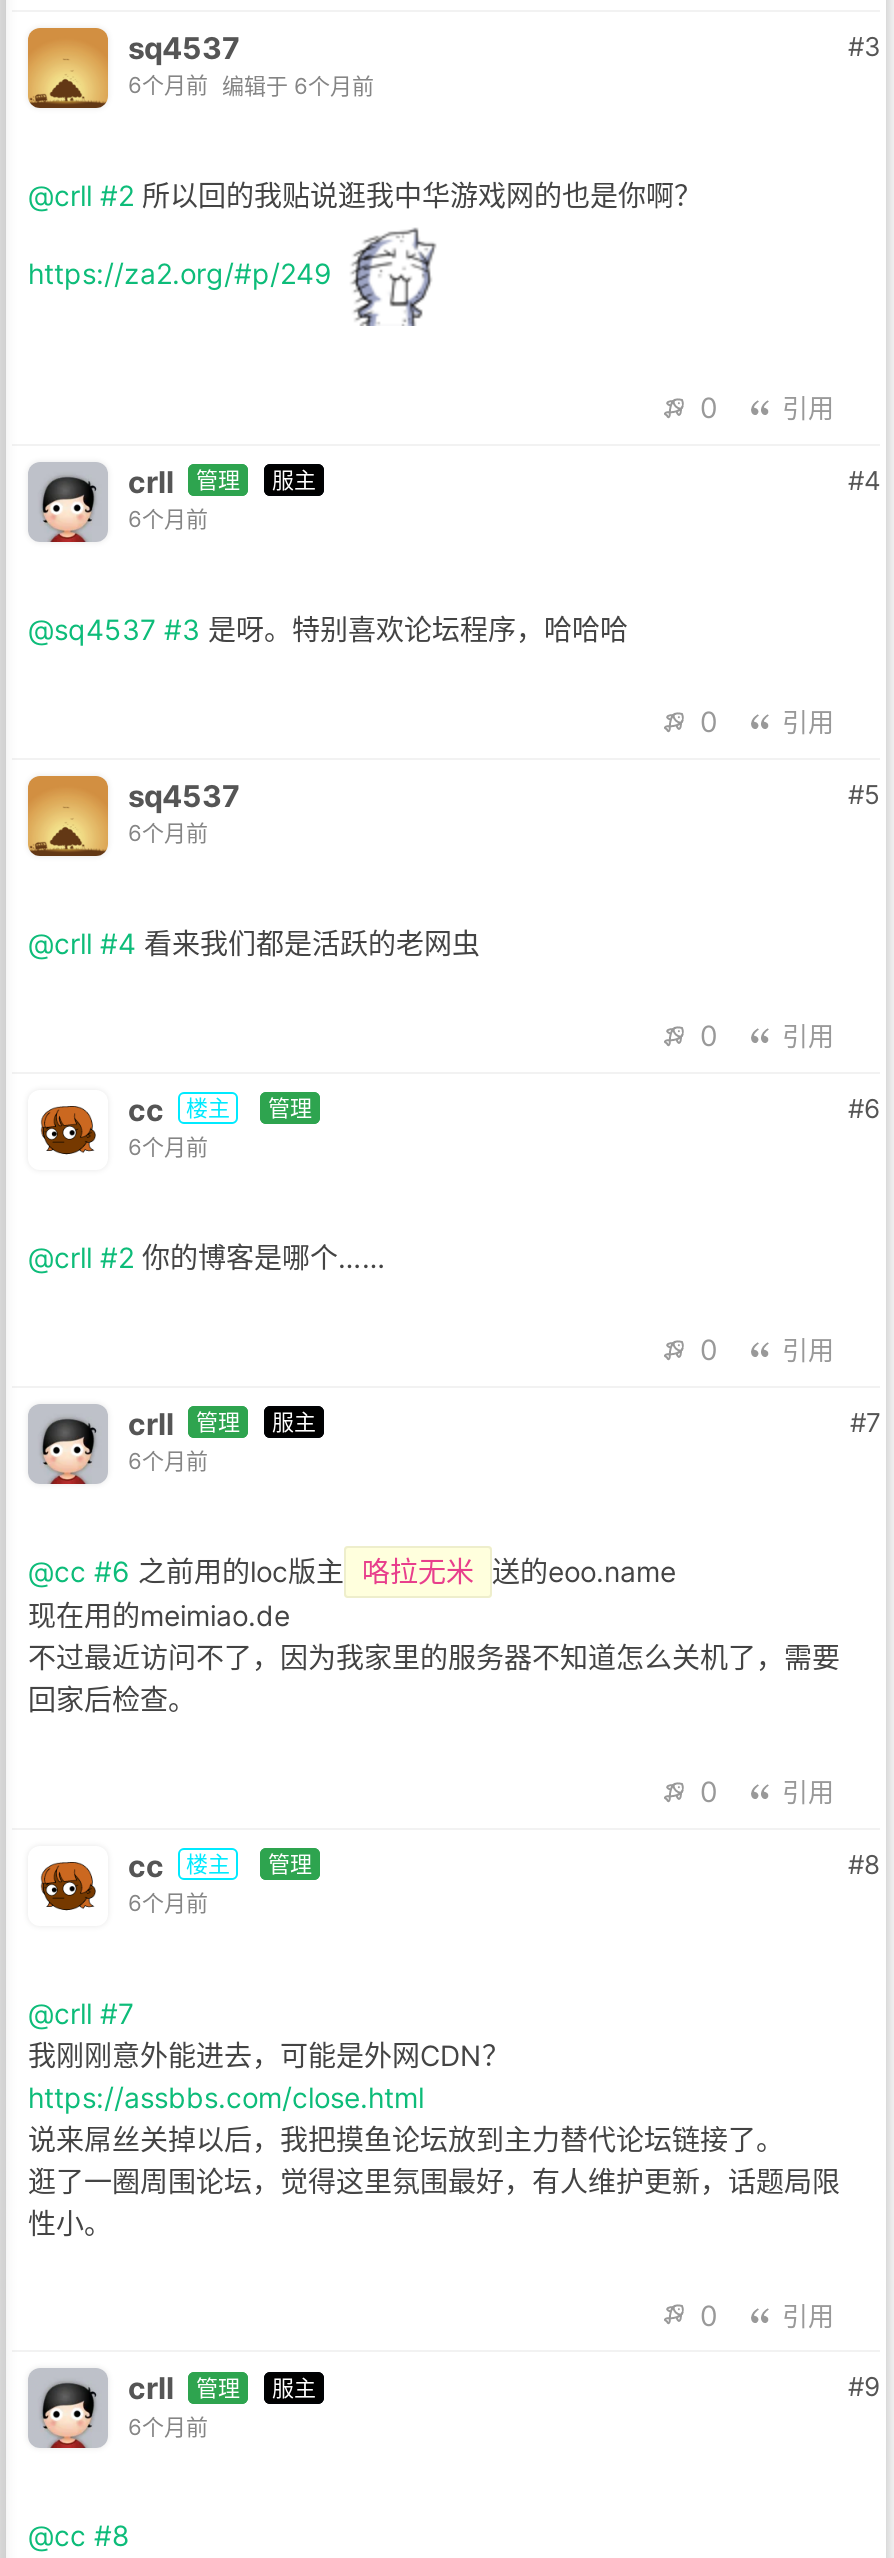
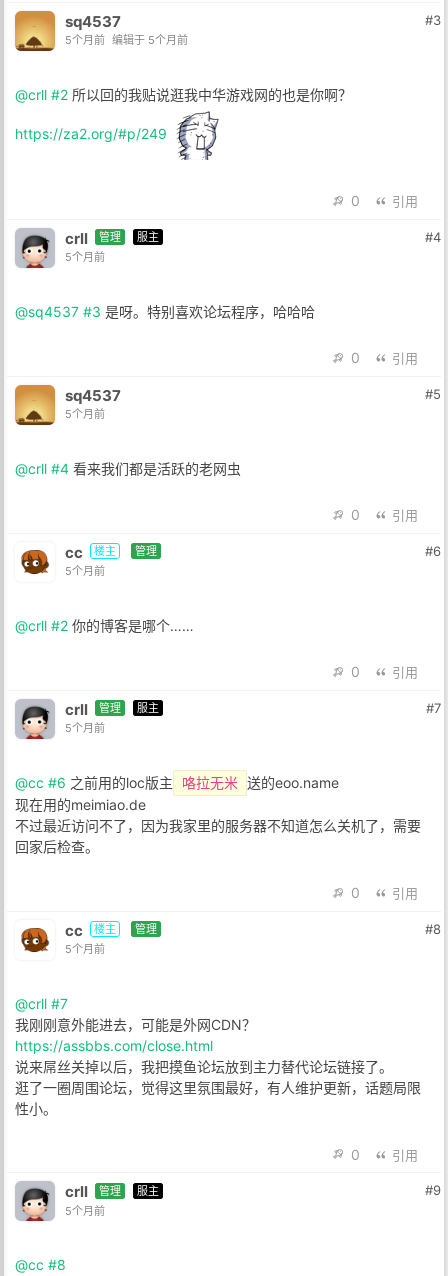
- 6个月前 编辑于 6个月前
+ 5个月前 编辑于 5个月前

- 6个月前
+ 5个月前

- 6个月前
+ 5个月前

- 6个月前
+ 5个月前

- 6个月前
+ 5个月前

- 6个月前
+ 5个月前

- 6个月前
+ 5个月前
